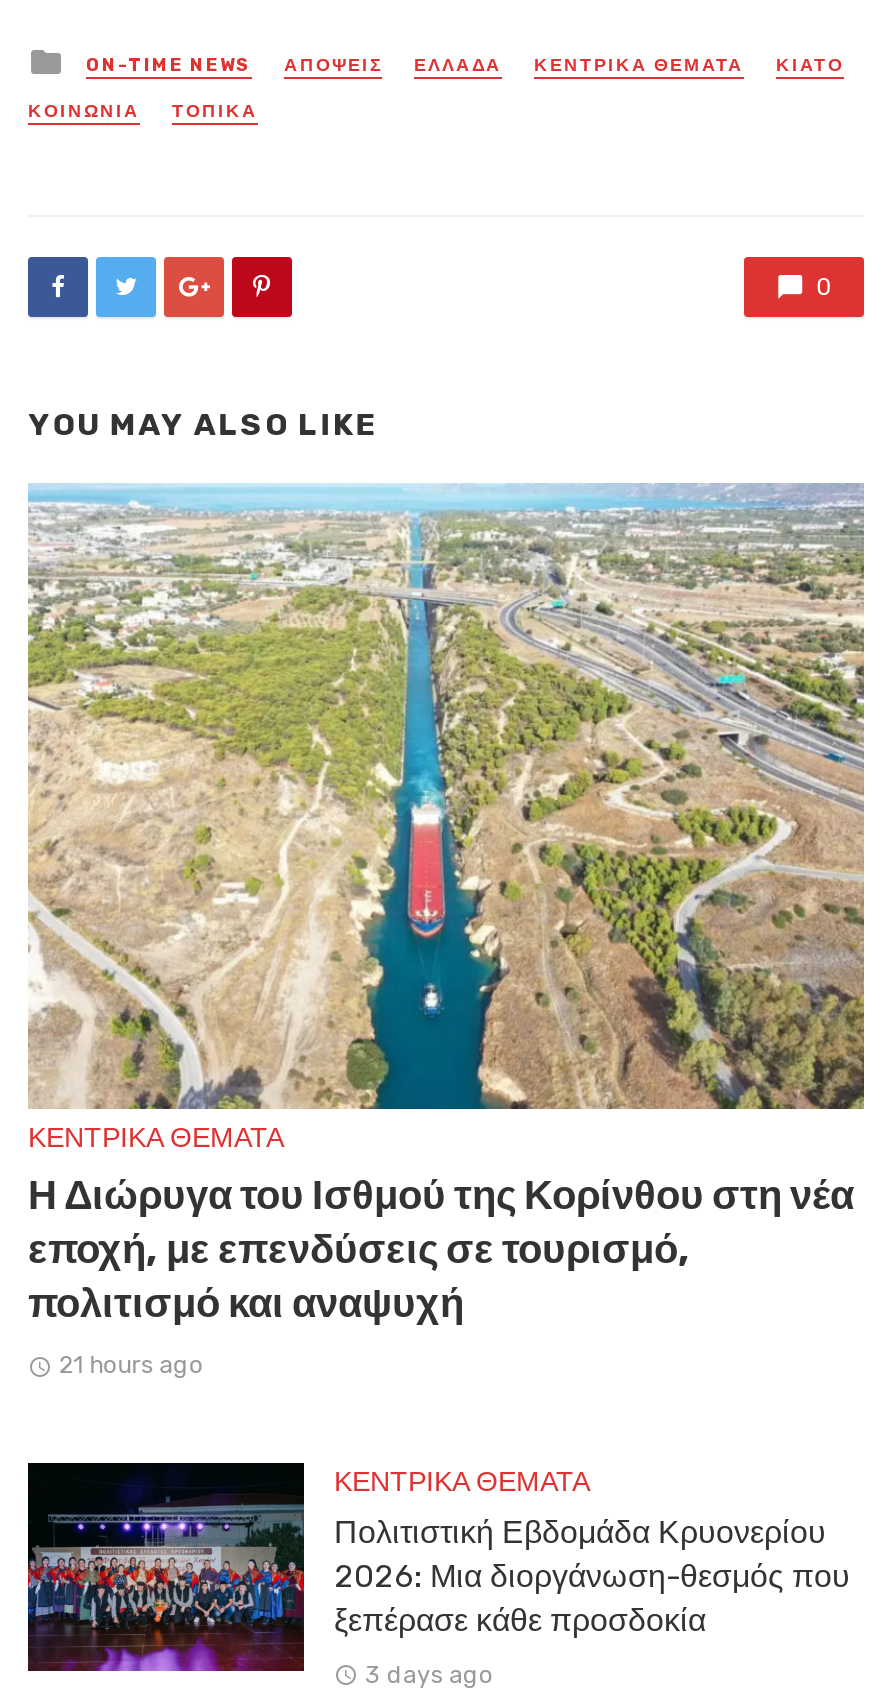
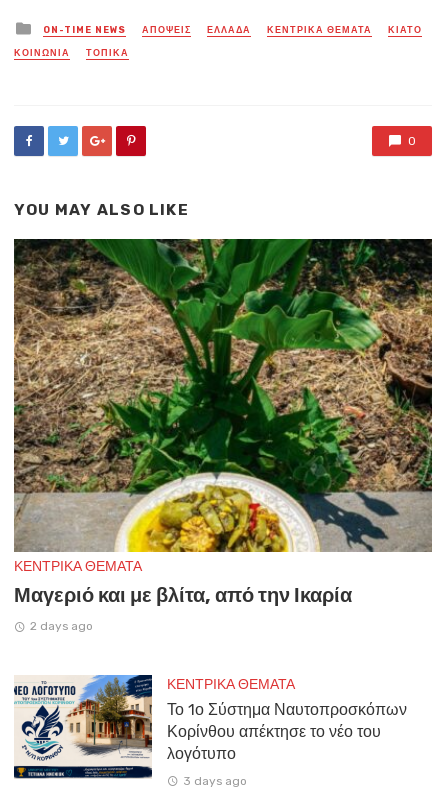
- [image]
- Η Διώρυγα του Ισθμού της Κορίνθου στη νέα
- εποχή, με επενδύσεις σε τουρισμό,
- πολιτισμό και αναψυχή
+ [image]
+ Μαγεριό και με βλίτα, από την Ικαρία

- 21 hours ago
+ 2 days ago

- [image]
- Πολιτιστική Εβδομάδα Κρυονερίου
- 2026: Μια διοργάνωση-θεσμός που
- ξεπέρασε κάθε προσδοκία
+ [image]
+ Το 1ο Σύστημα Ναυτοπροσκόπων
+ Κορίνθου απέκτησε το νέο του
+ λογότυπο
